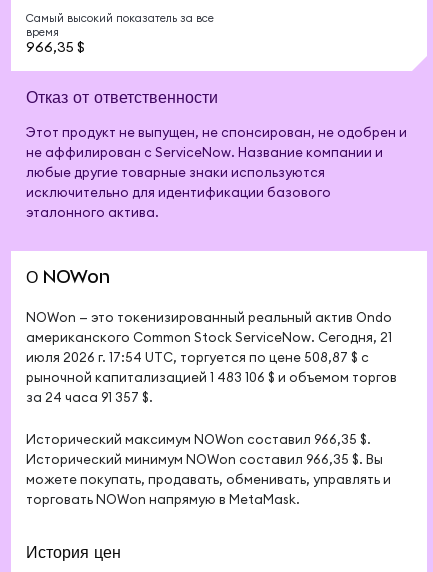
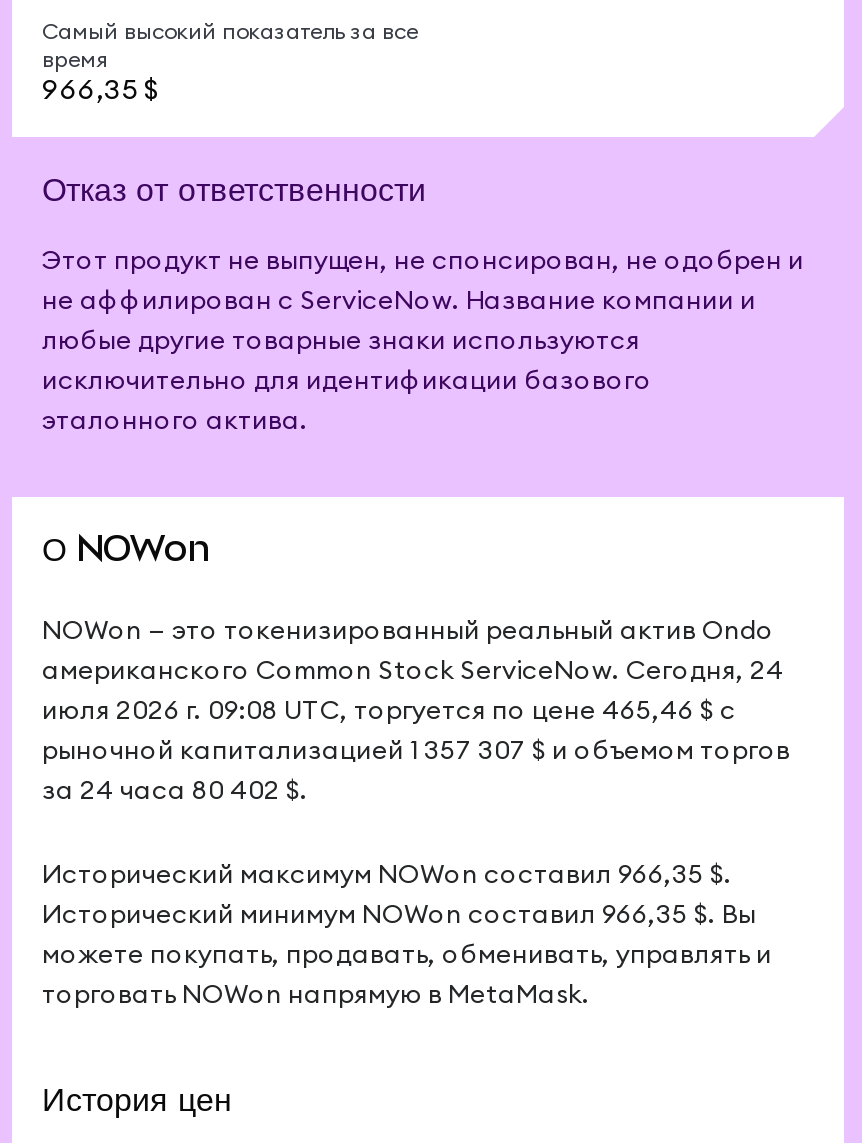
- американского Common Stock ServiceNow. Сегодня, 21
+ американского Common Stock ServiceNow. Сегодня, 24

- июля 2026 г. 17:54 UTC, торгуется по цене 508,87 $ с
+ июля 2026 г. 09:08 UTC, торгуется по цене 465,46 $ с

- рыночной капитализацией 1 483 106 $ и объемом торгов
+ рыночной капитализацией 1 357 307 $ и объемом торгов

- за 24 часа 91 357 $.
+ за 24 часа 80 402 $.
